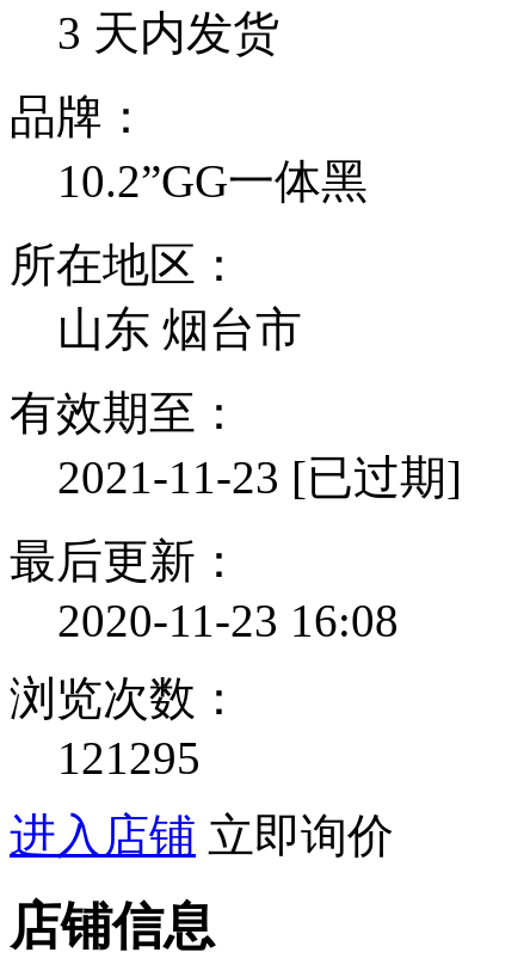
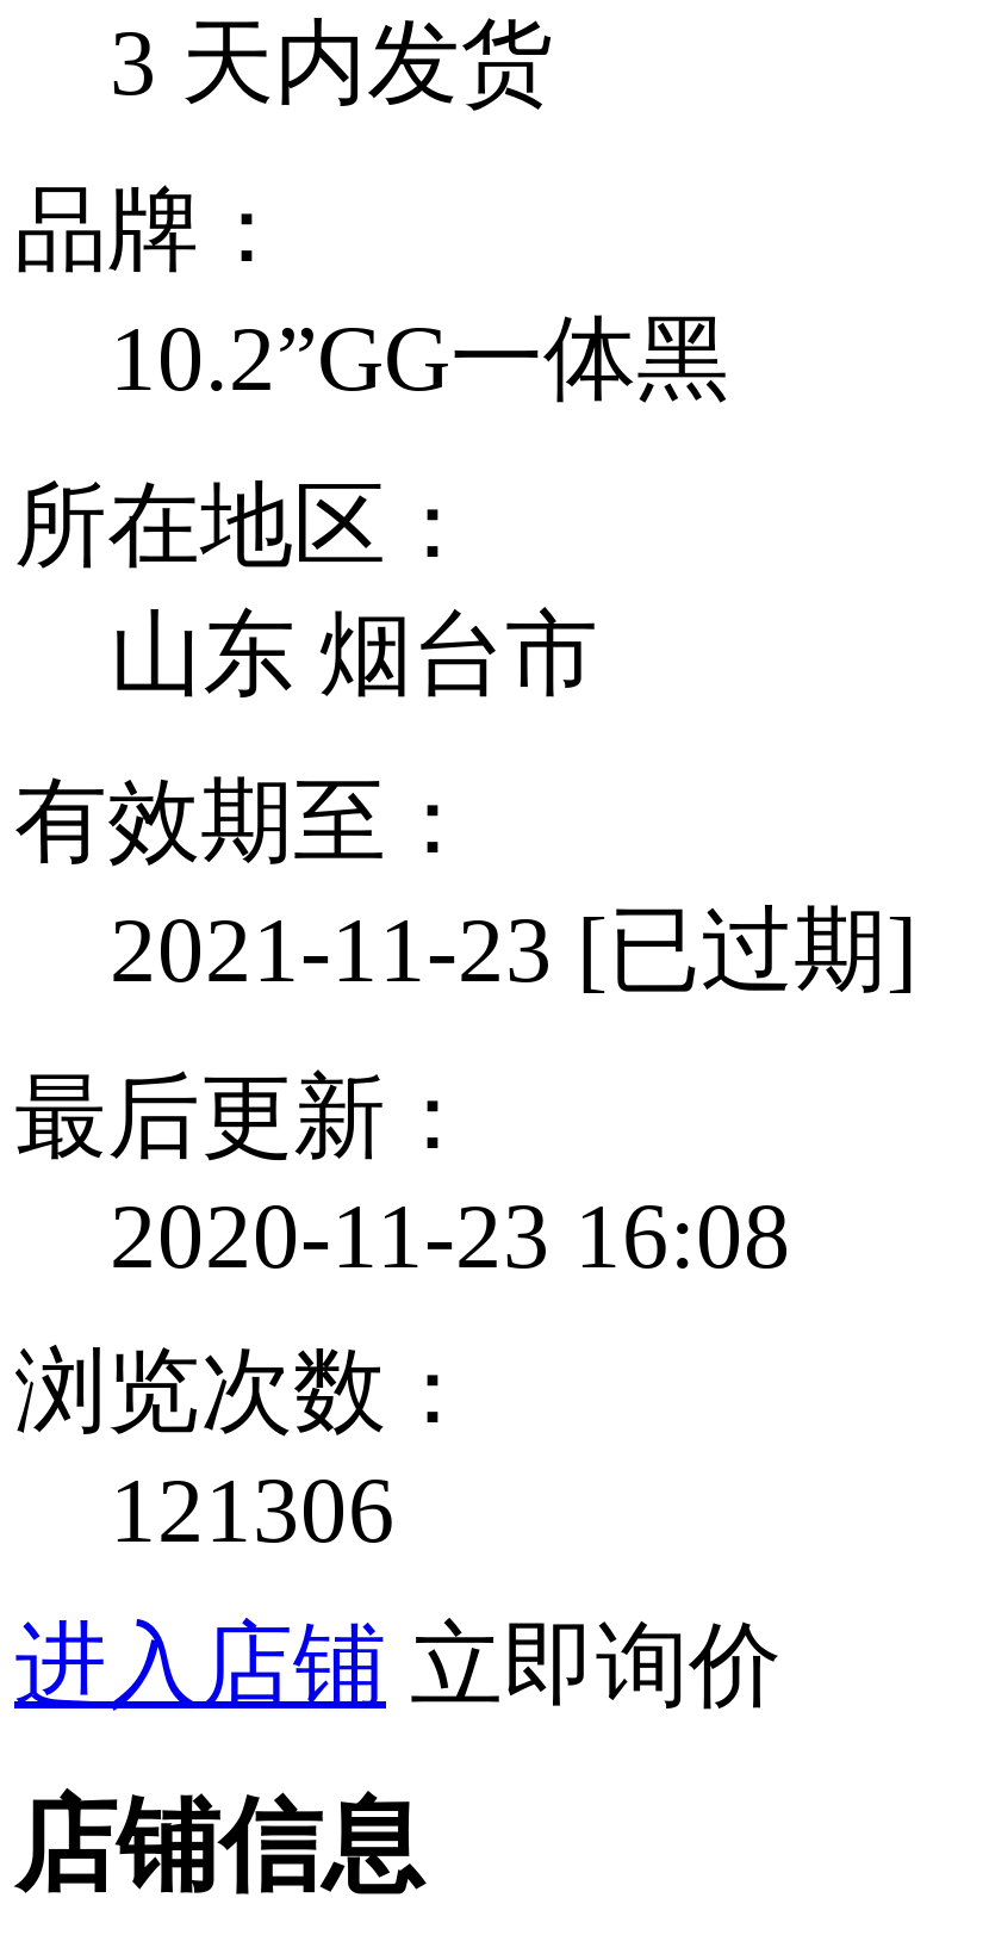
- 121295
+ 121306
